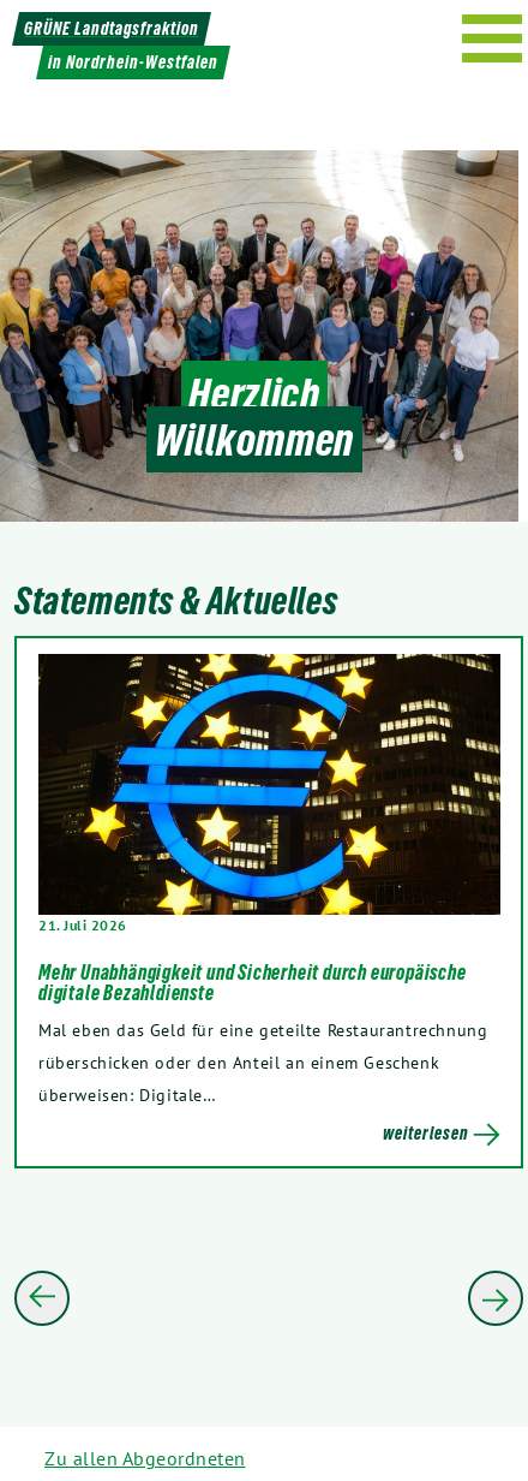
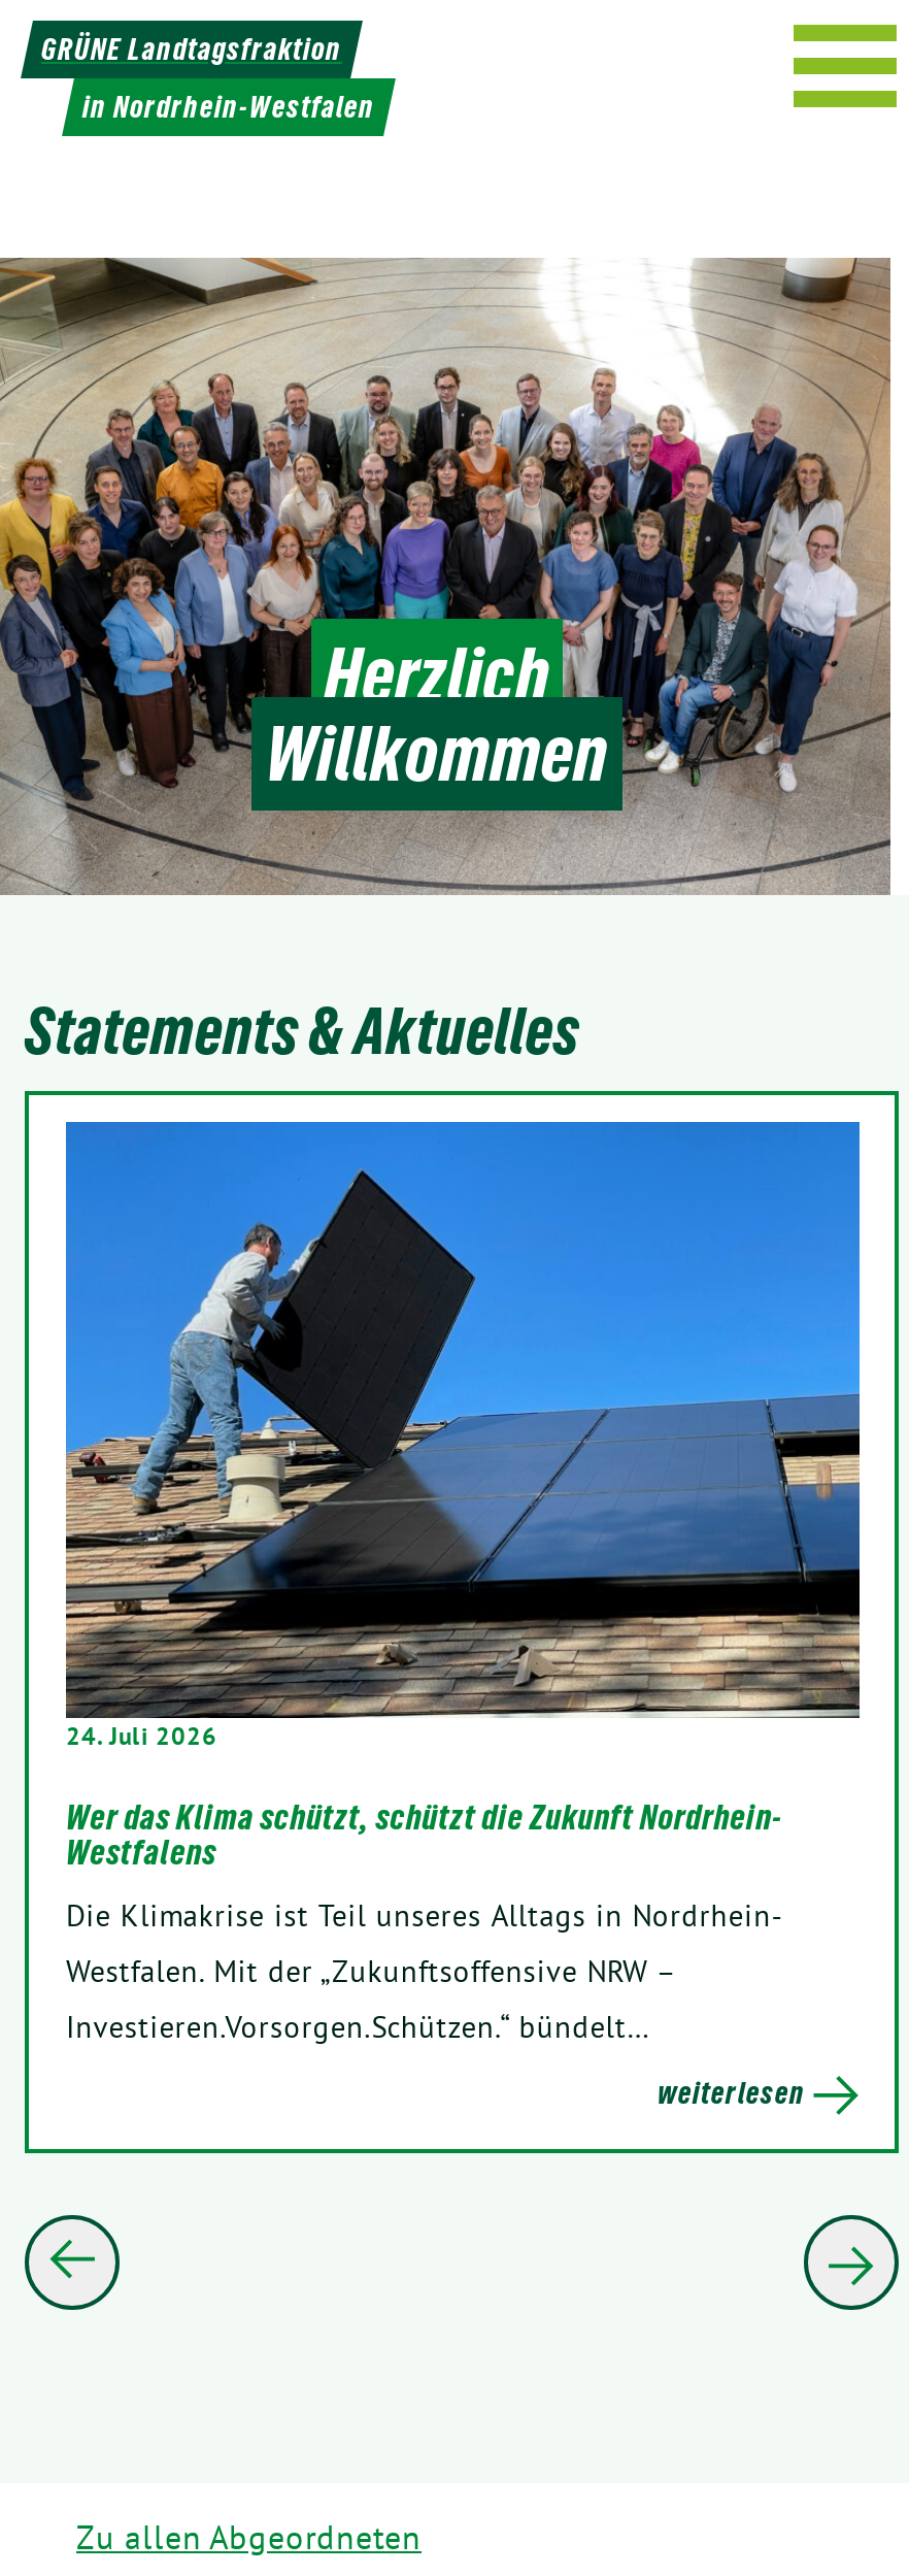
- [image]
- 21. Juli 2026
+ [image]
+ 24. Juli 2026

- Mehr Unabhängigkeit und Sicherheit durch europäische
- digitale Bezahldienste
+ Wer das Klima schützt, schützt die Zukunft Nordrhein-
+ Westfalens

- Mal eben das Geld für eine geteilte Restaurantrechnung
- rüberschicken oder den Anteil an einem Geschenk
- überweisen: Digitale…
+ Die Klimakrise ist Teil unseres Alltags in Nordrhein-
+ Westfalen. Mit der „Zukunftsoffensive NRW –
+ Investieren.Vorsorgen.Schützen.“ bündelt…

moved down: weiterlesen
